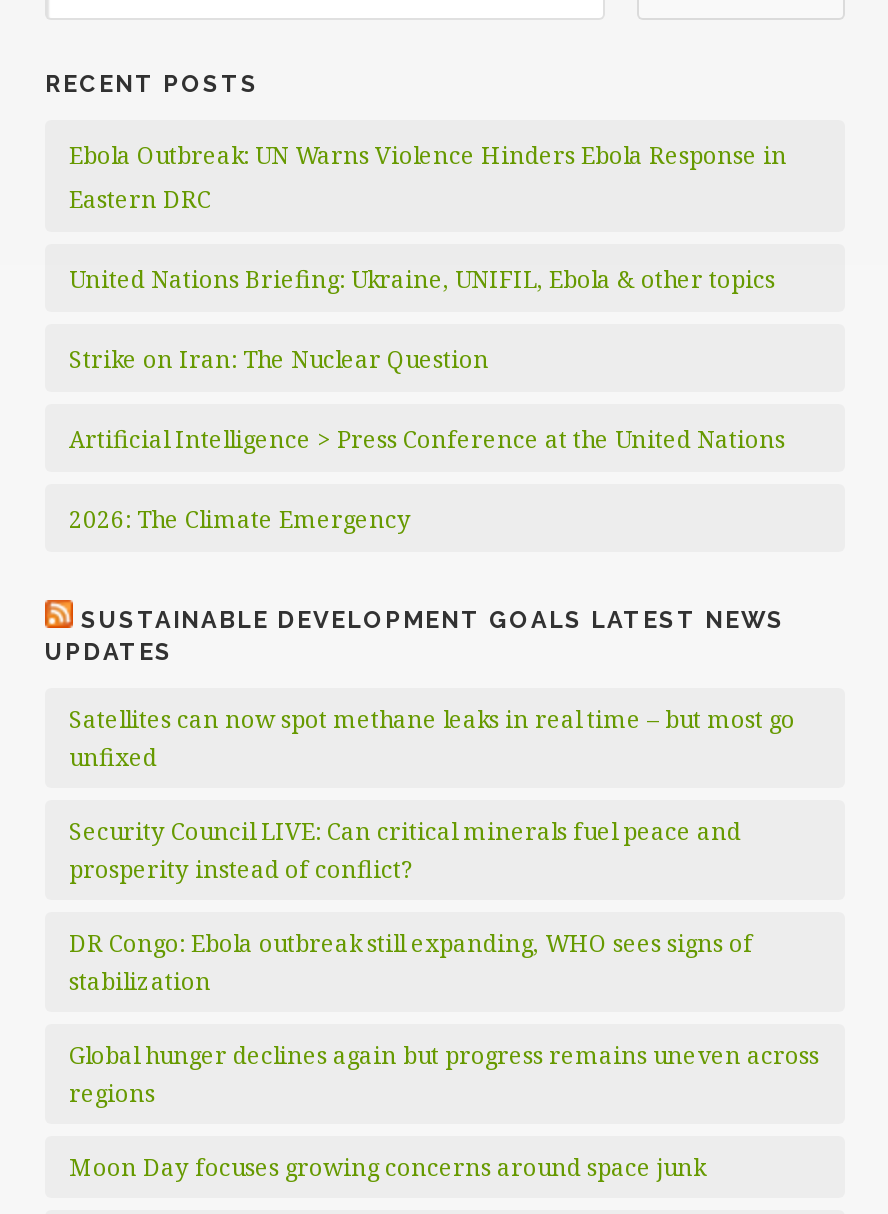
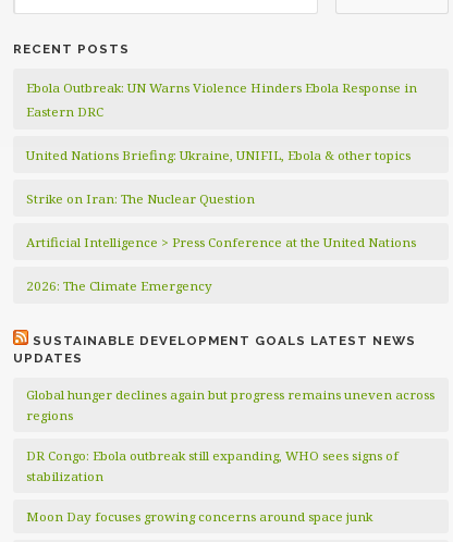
- Satellites can now spot methane leaks in real time – but most go
- unfixed
- Security Council LIVE: Can critical minerals fuel peace and
- prosperity instead of conflict?

moved down: DR Congo: Ebola outbreak still expanding, WHO sees signs of | stabilization

moved up: Global hunger declines again but progress remains uneven across | regions
